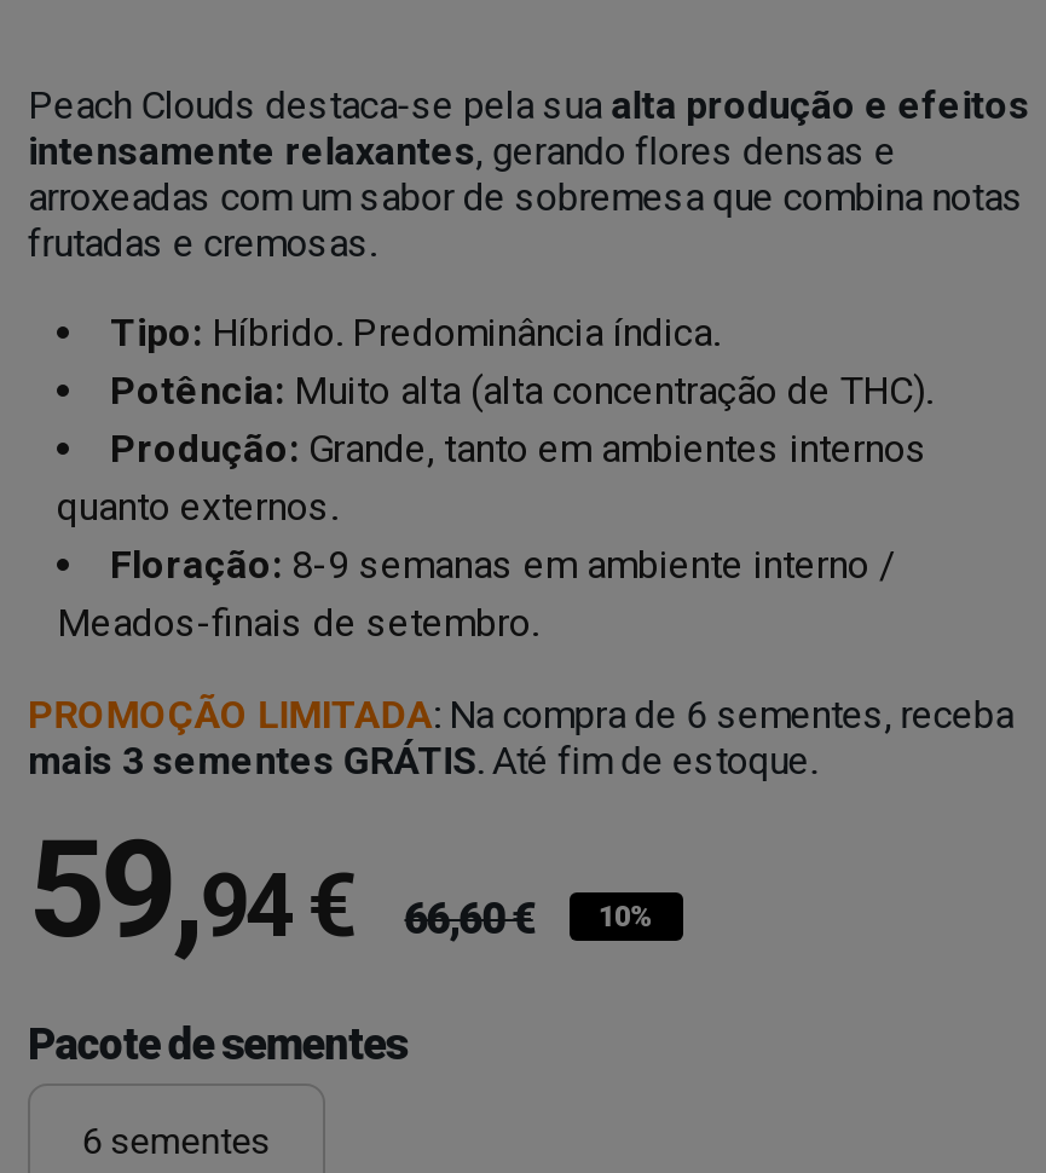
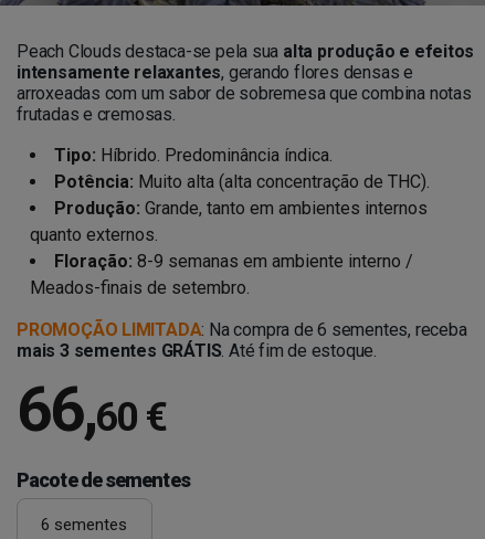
- 59,94 €
- 66,60 €
- 10%
+ 66,60 €
